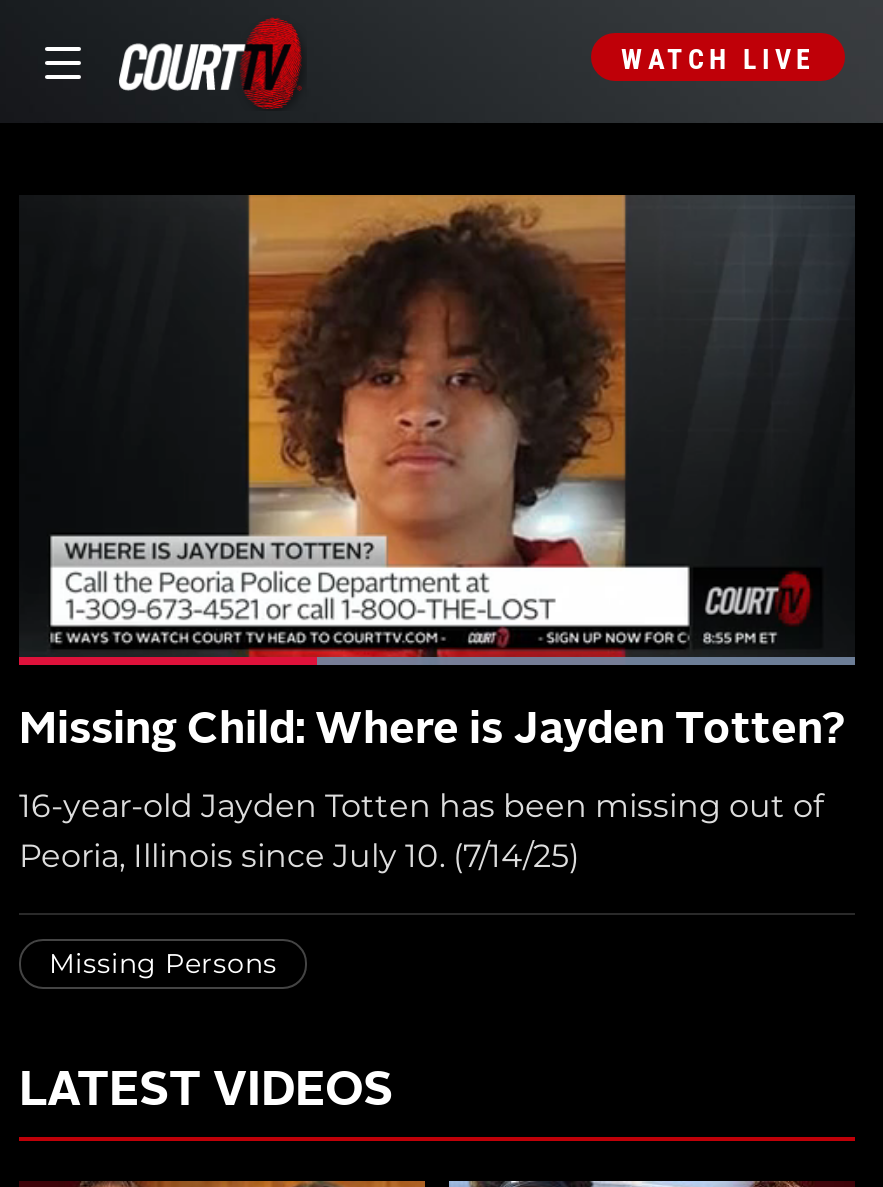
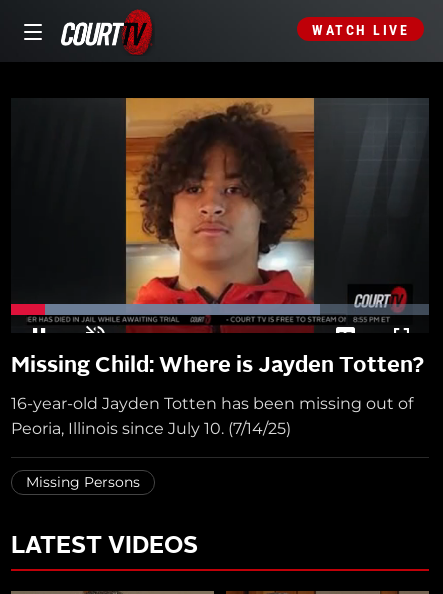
- [image]
+ [image]
